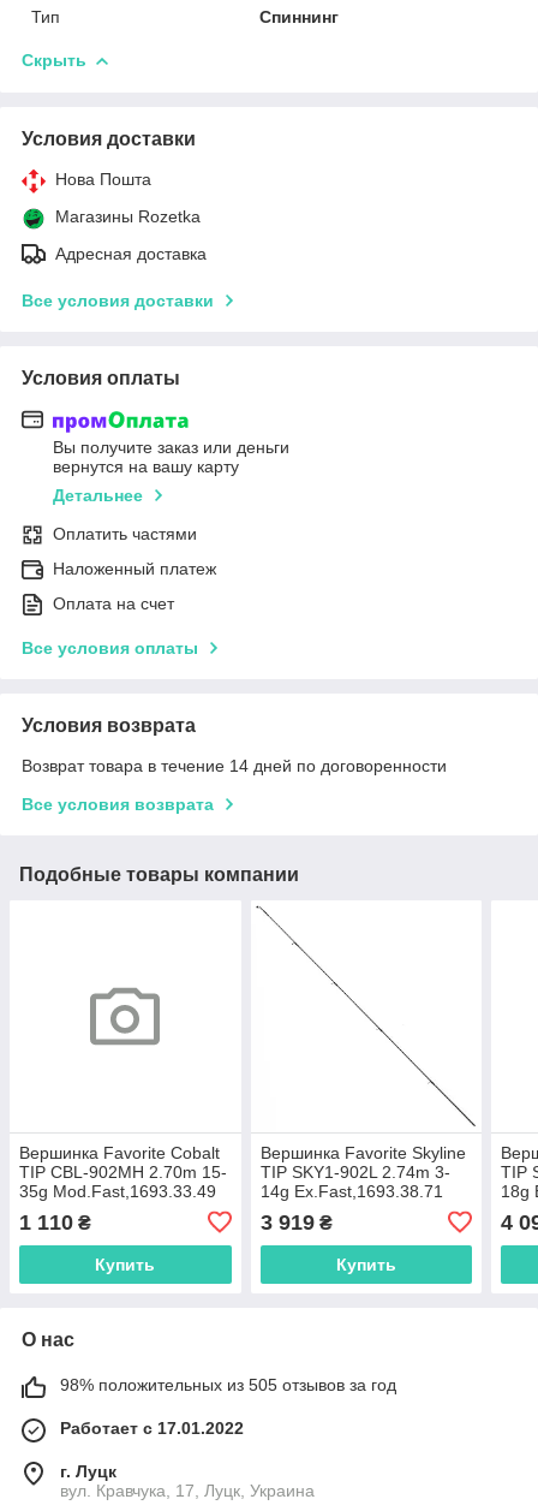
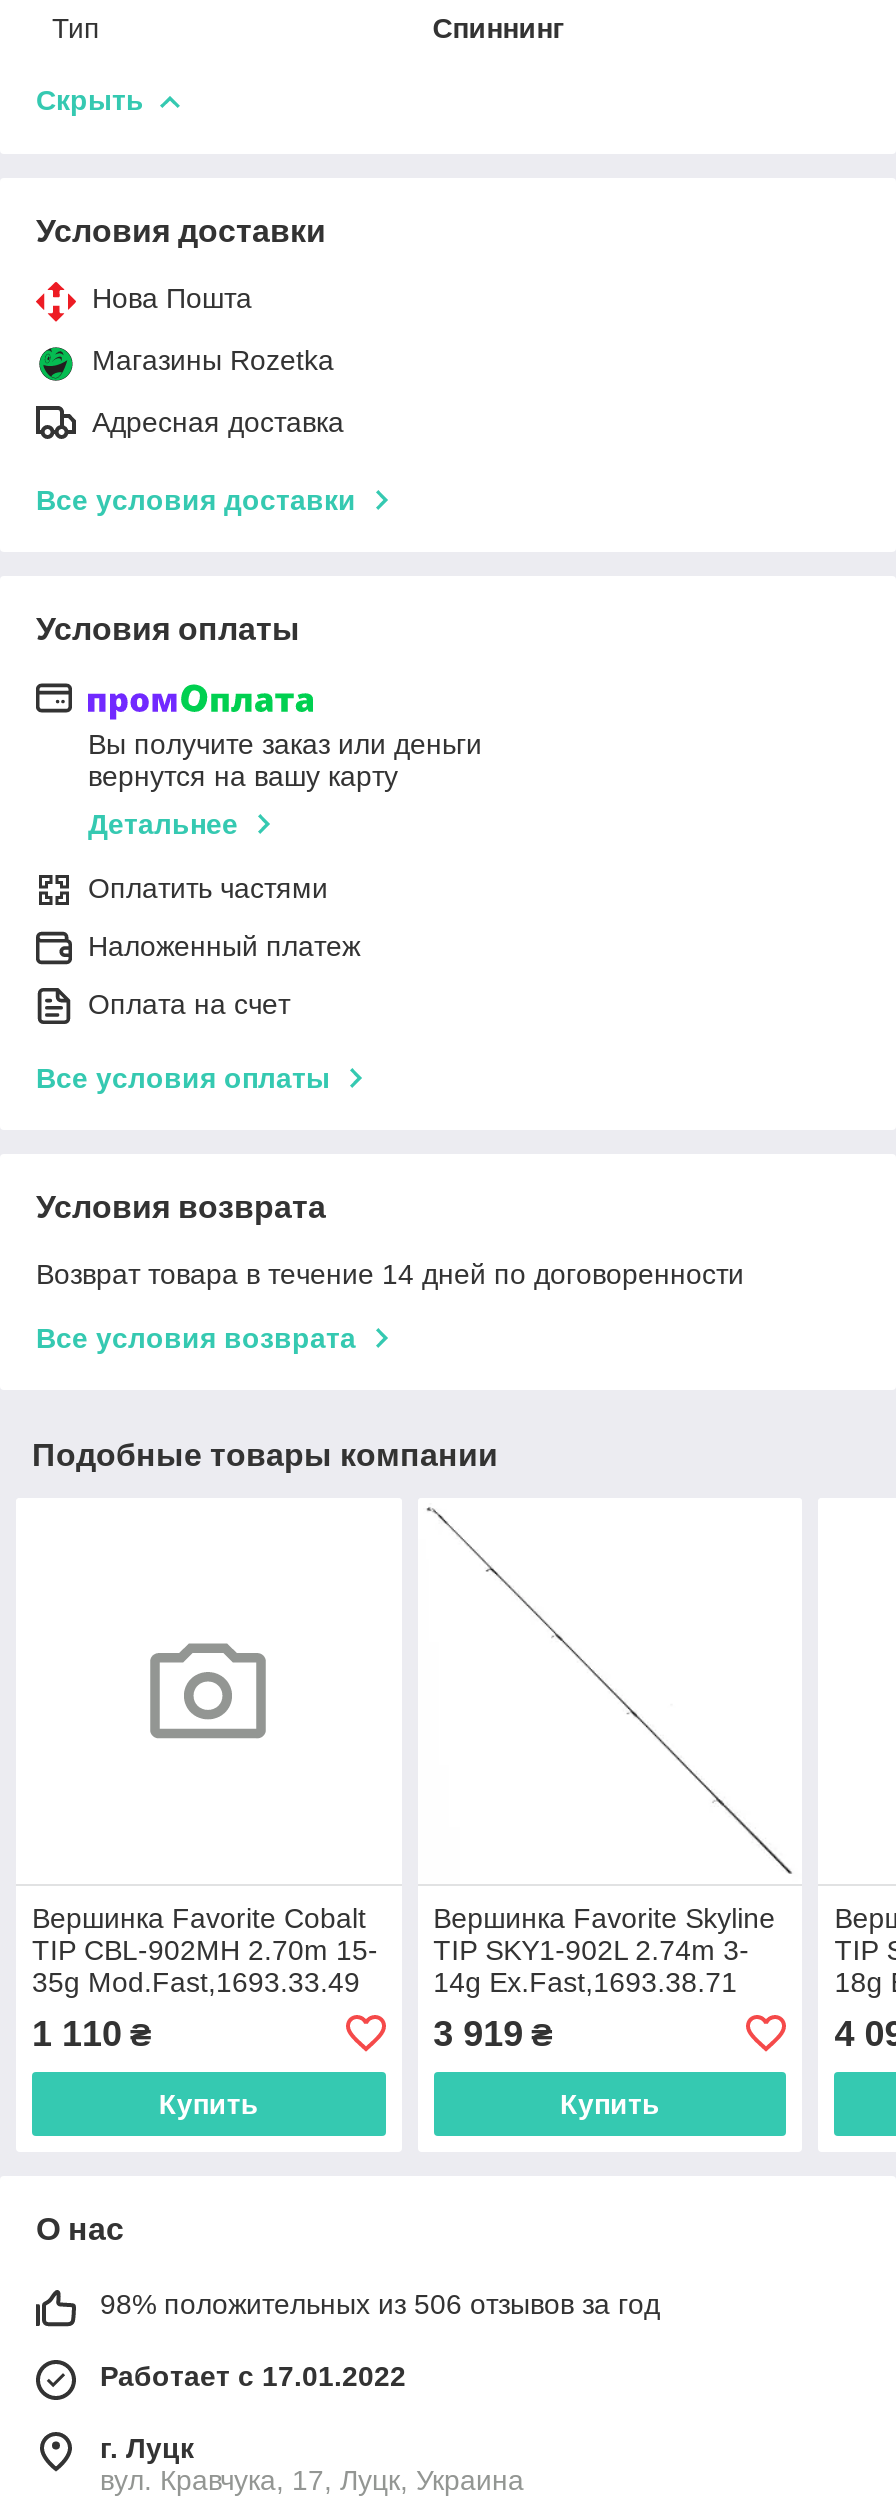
- 98% положительных из 505 отзывов за год
+ 98% положительных из 506 отзывов за год
